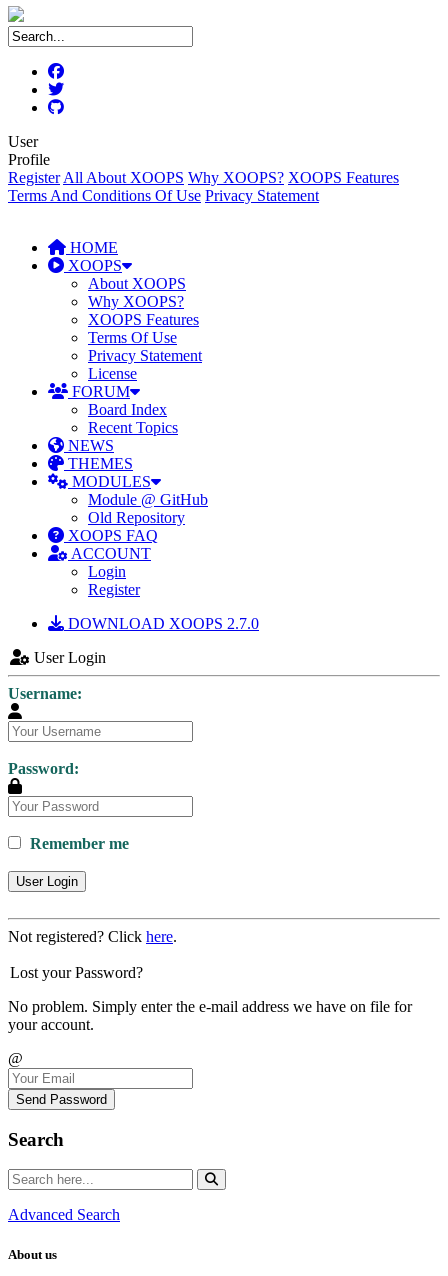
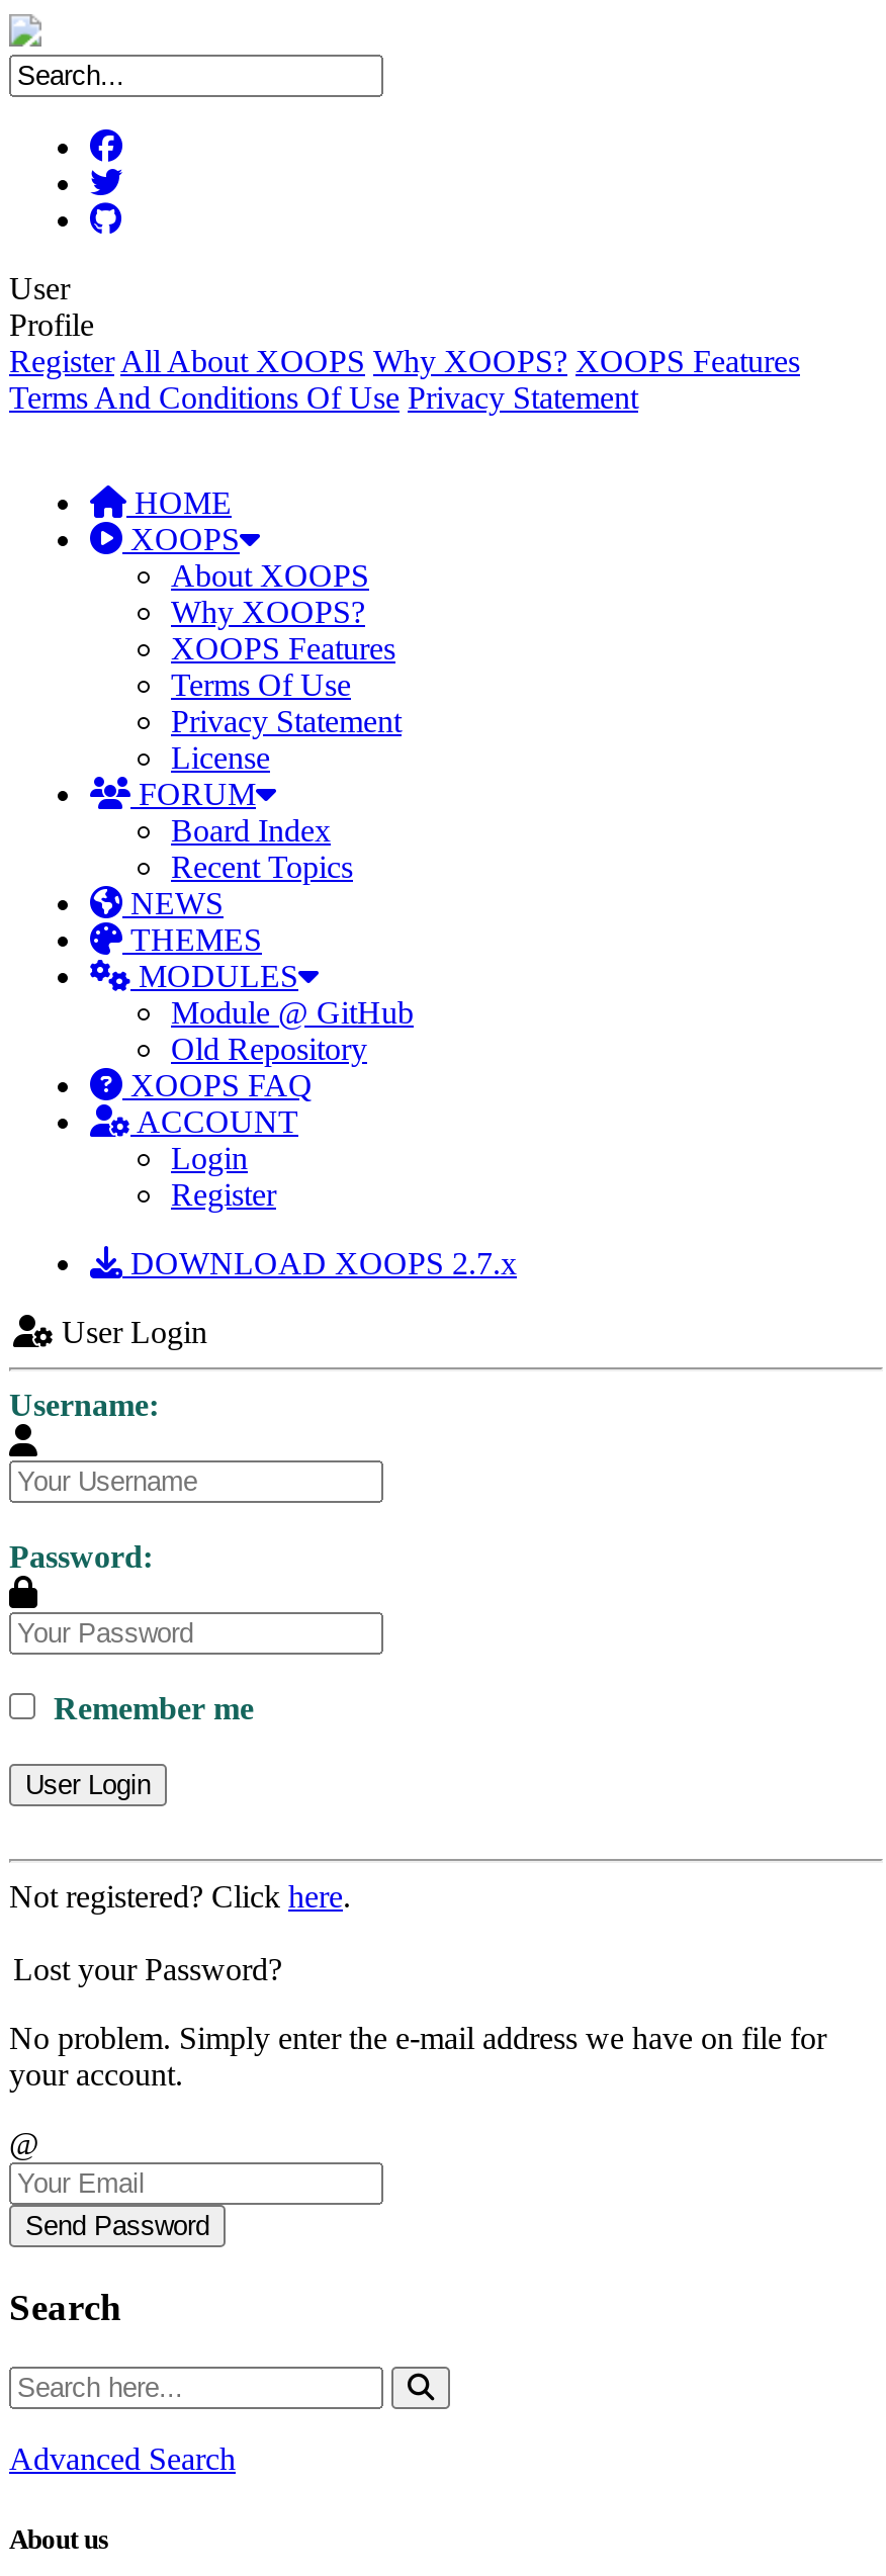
- DOWNLOAD XOOPS 2.7.0
+ DOWNLOAD XOOPS 2.7.x
